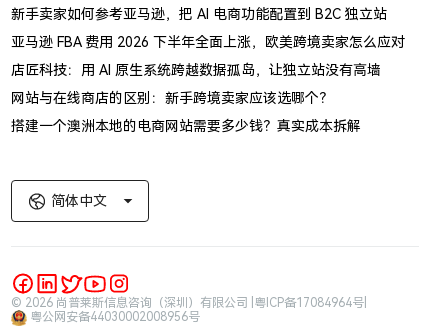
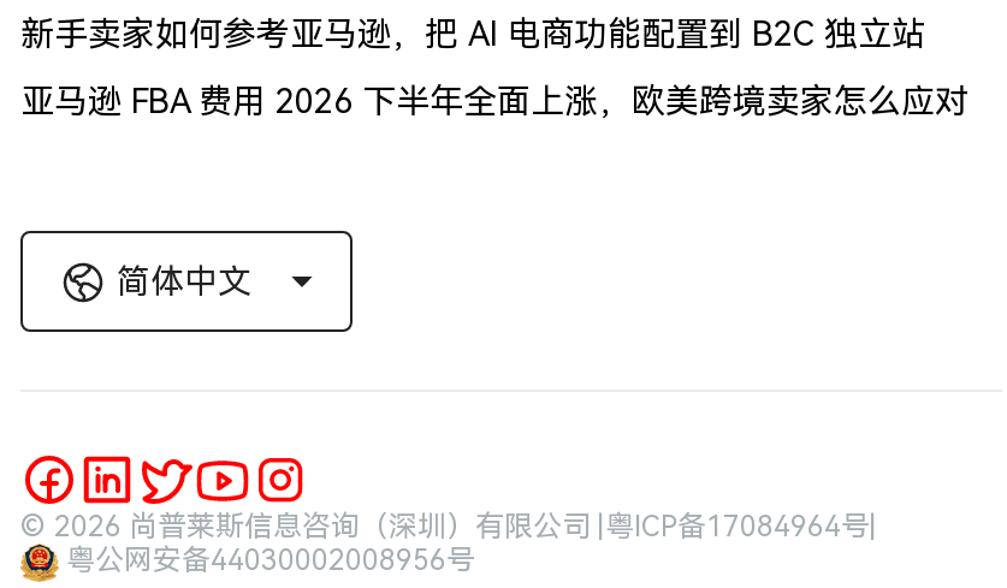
- 店匠科技：用 AI 原生系统跨越数据孤岛，让独立站没有高墙
- 网站与在线商店的区别：新手跨境卖家应该选哪个？
- 搭建一个澳洲本地的电商网站需要多少钱？真实成本拆解
